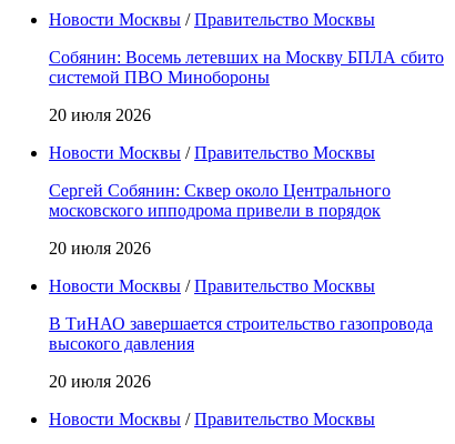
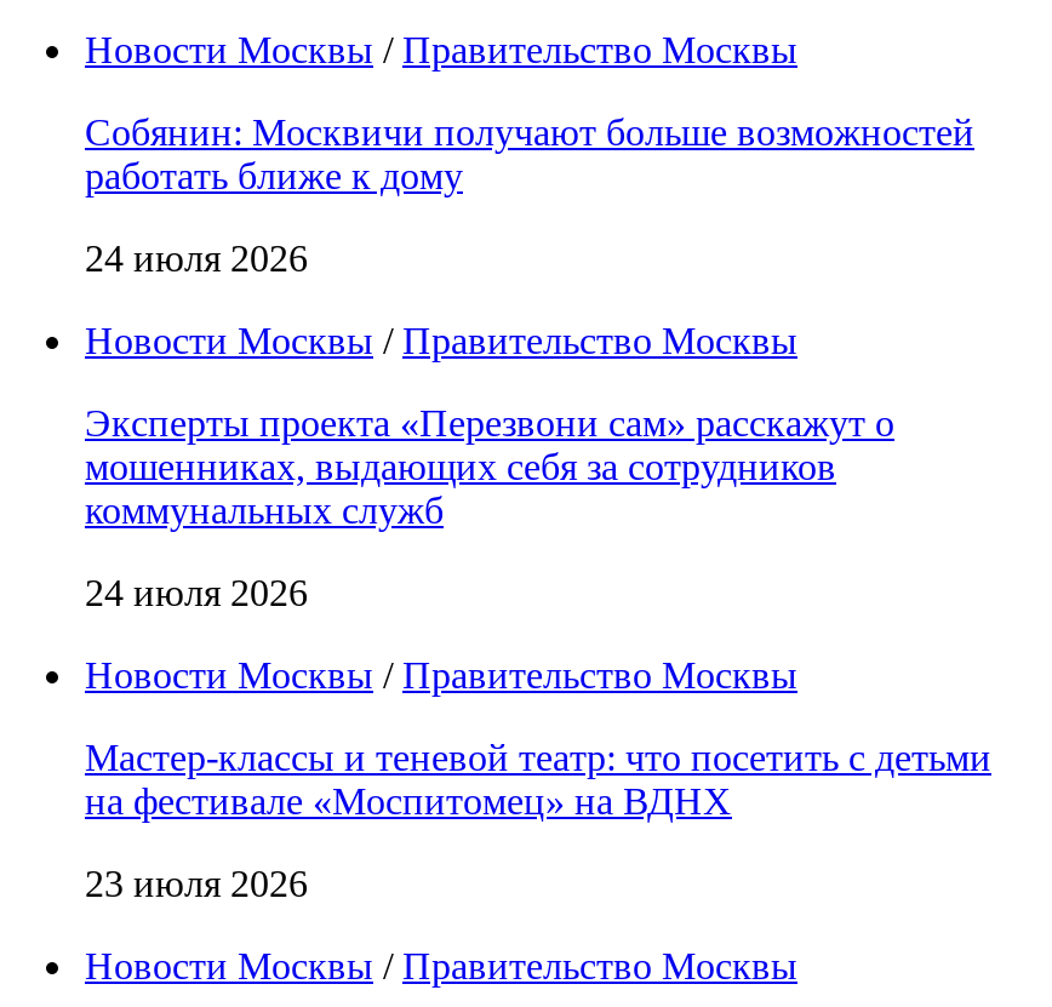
- Собянин: Восемь летевших на Москву БПЛА сбито
- системой ПВО Минобороны
+ Собянин: Москвичи получают больше возможностей
+ работать ближе к дому

- 20 июля 2026
+ 24 июля 2026

- Сергей Собянин: Сквер около Центрального
- московского ипподрома привели в порядок
+ Эксперты проекта «Перезвони сам» расскажут о
+ мошенниках, выдающих себя за сотрудников
+ коммунальных служб

- 20 июля 2026
+ 24 июля 2026

- В ТиНАО завершается строительство газопровода
- высокого давления
+ Мастер-классы и теневой театр: что посетить с детьми
+ на фестивале «Моспитомец» на ВДНХ

- 20 июля 2026
+ 23 июля 2026
